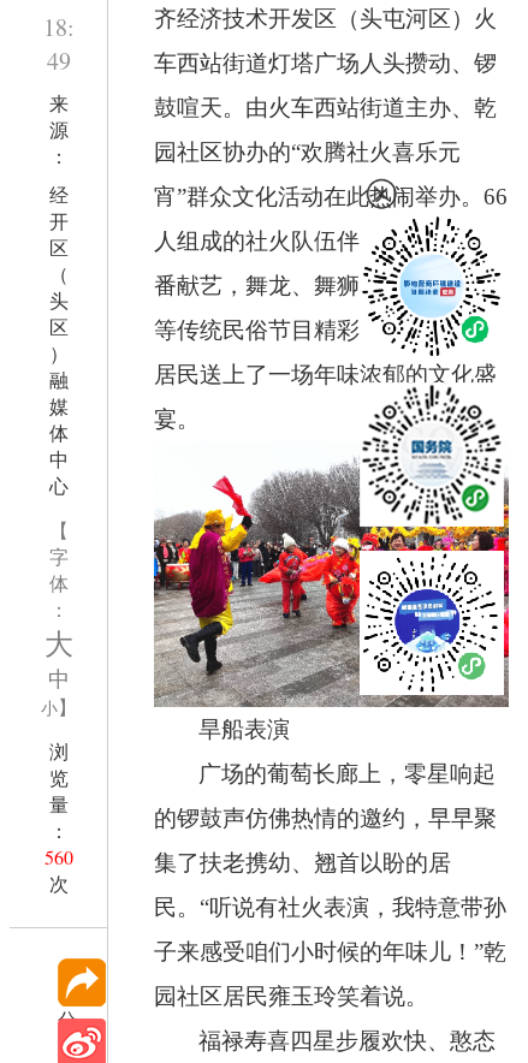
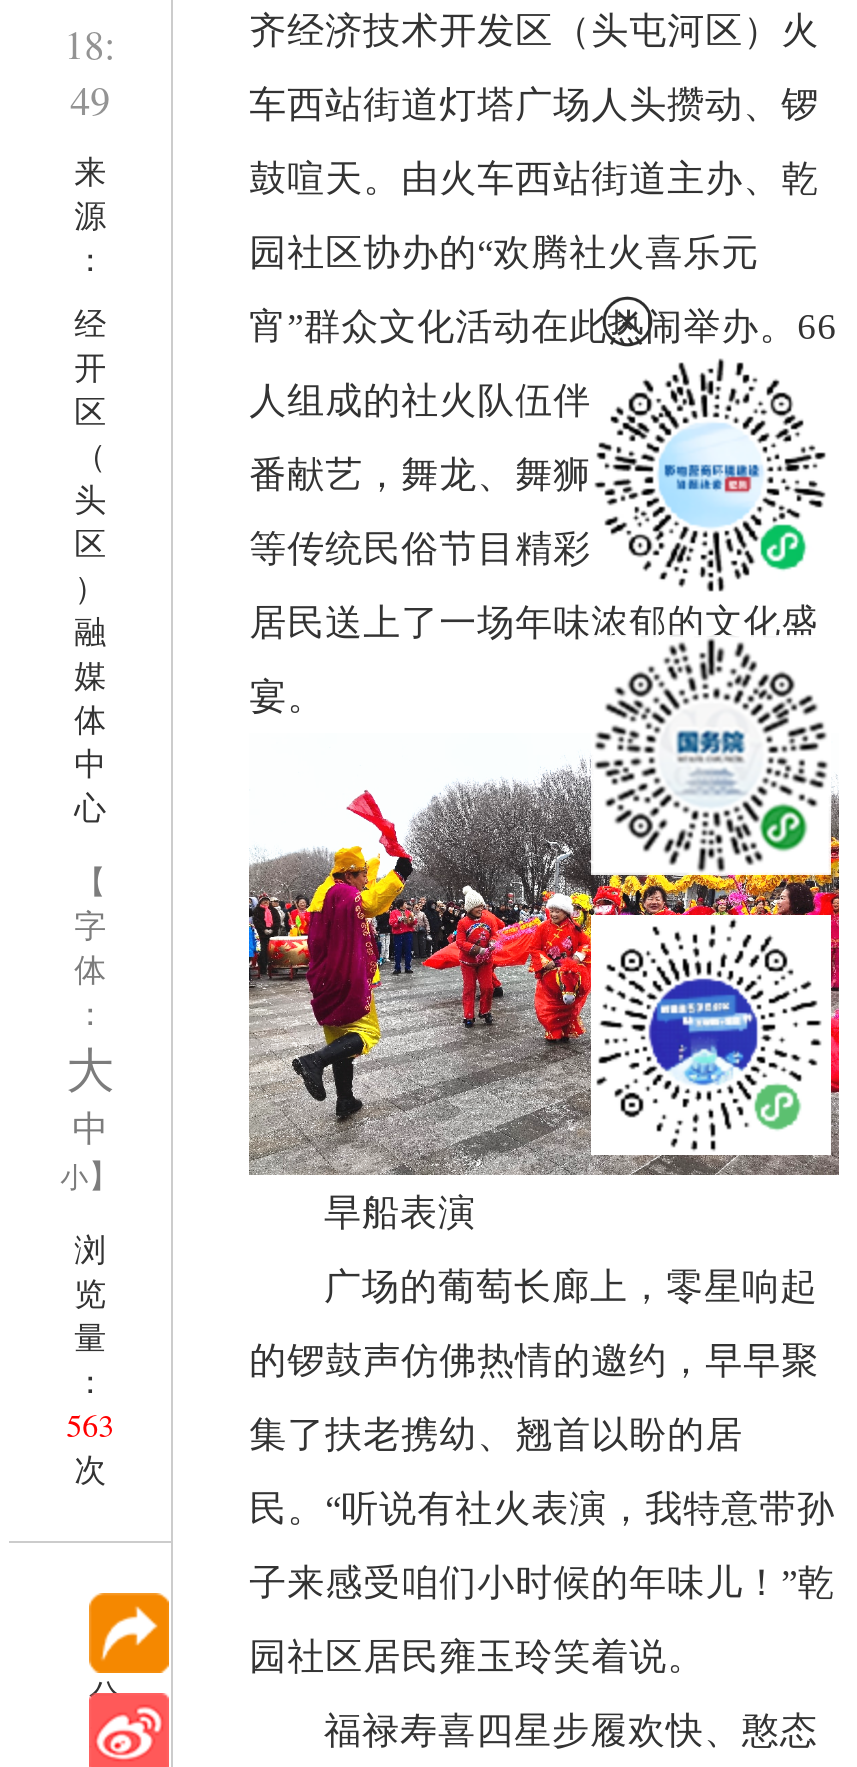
- 560
+ 563
